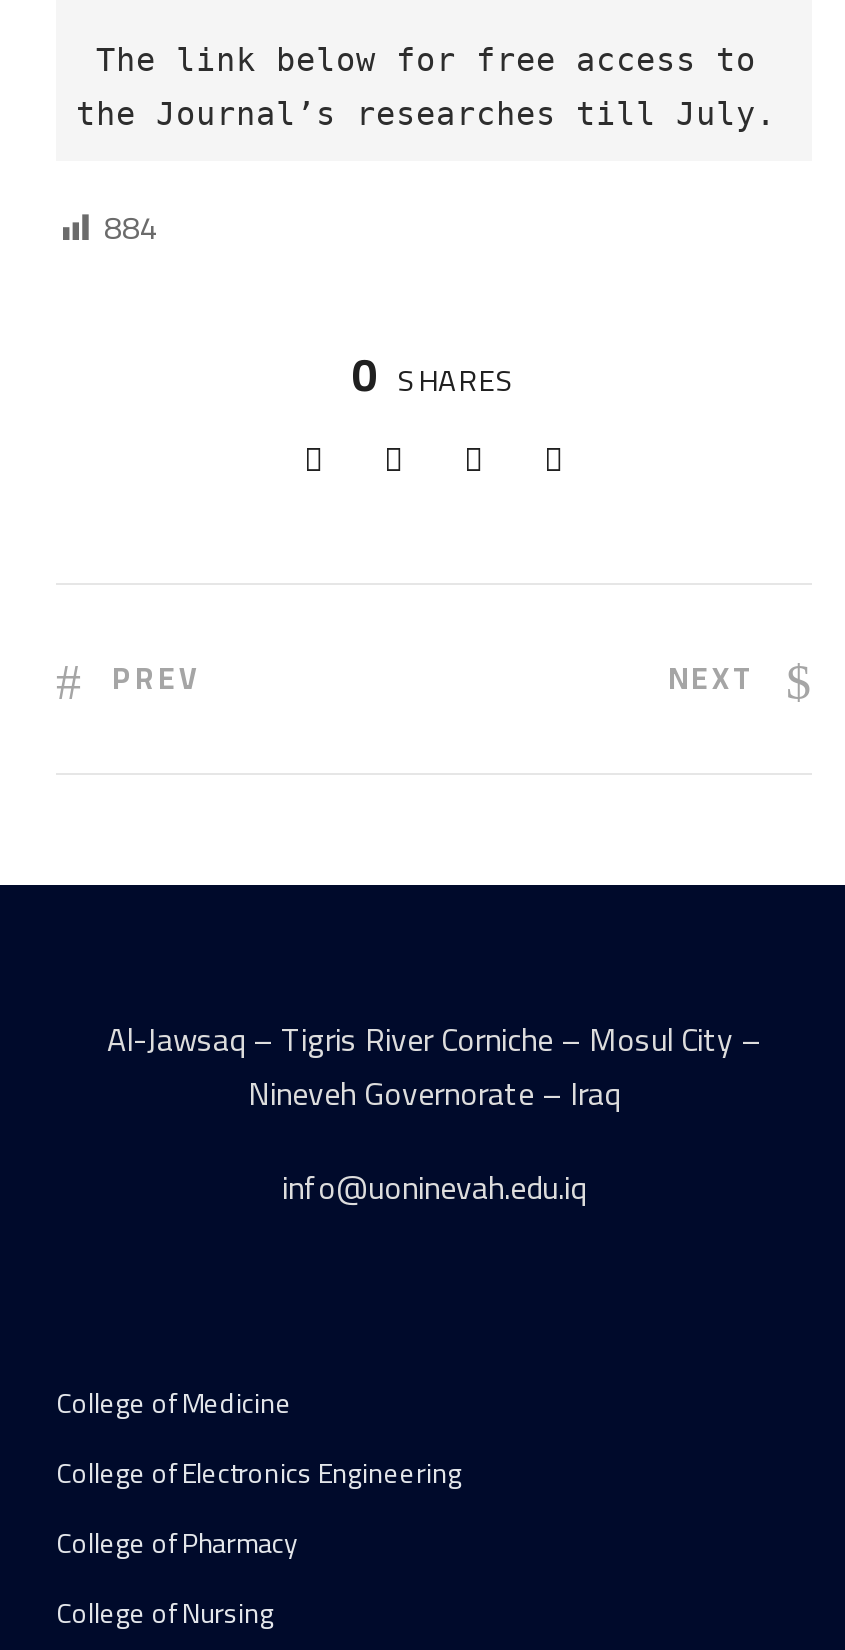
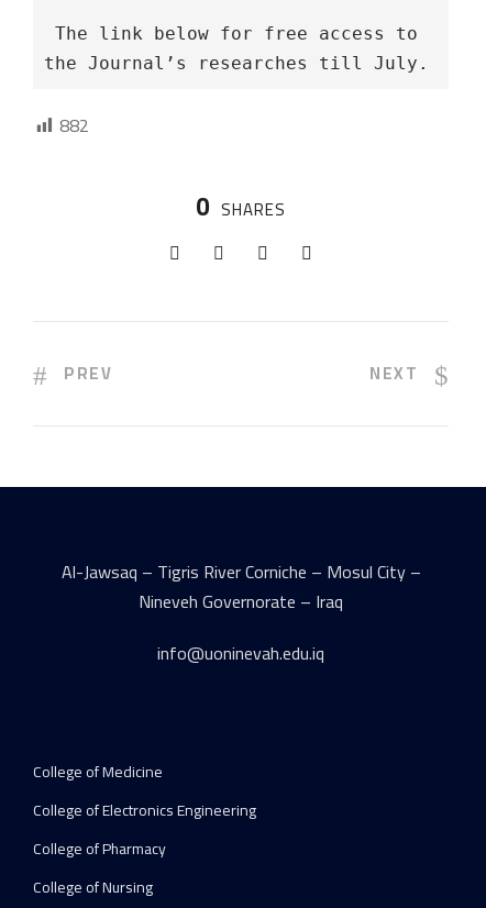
- 884
+ 882
